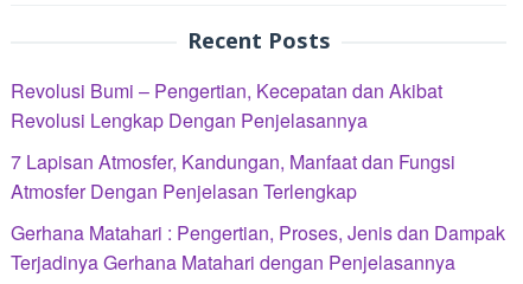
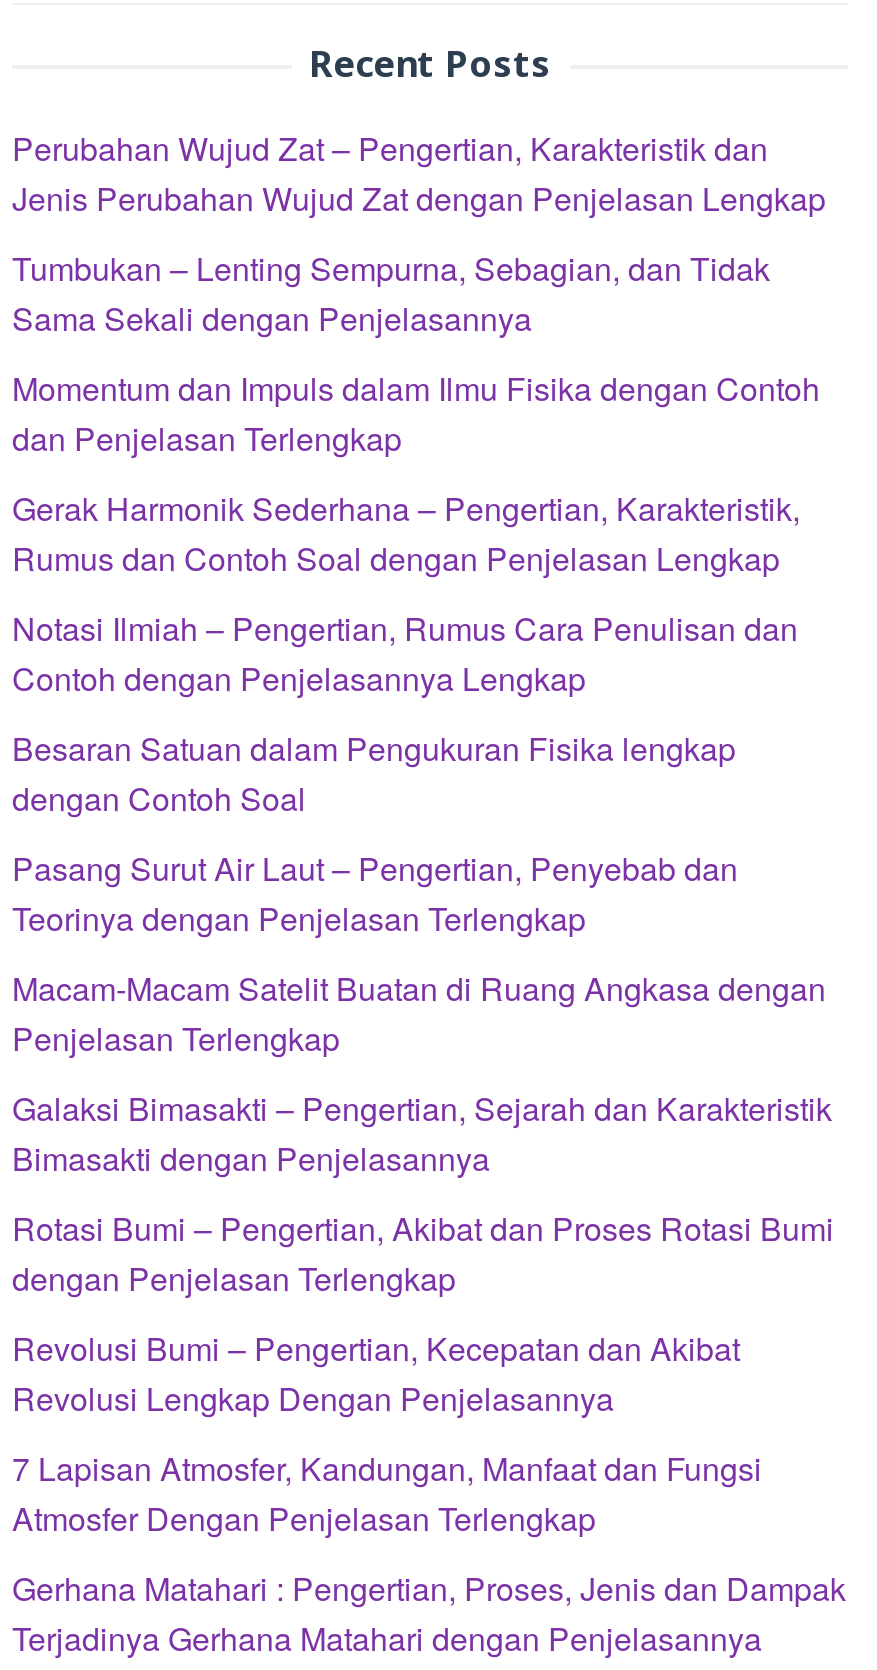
+ Perubahan Wujud Zat – Pengertian, Karakteristik dan
+ Jenis Perubahan Wujud Zat dengan Penjelasan Lengkap
+ Tumbukan – Lenting Sempurna, Sebagian, dan Tidak
+ Sama Sekali dengan Penjelasannya
+ Momentum dan Impuls dalam Ilmu Fisika dengan Contoh
+ dan Penjelasan Terlengkap
+ Gerak Harmonik Sederhana – Pengertian, Karakteristik,
+ Rumus dan Contoh Soal dengan Penjelasan Lengkap
+ Notasi Ilmiah – Pengertian, Rumus Cara Penulisan dan
+ Contoh dengan Penjelasannya Lengkap
+ Besaran Satuan dalam Pengukuran Fisika lengkap
+ dengan Contoh Soal
+ Pasang Surut Air Laut – Pengertian, Penyebab dan
+ Teorinya dengan Penjelasan Terlengkap
+ Macam-Macam Satelit Buatan di Ruang Angkasa dengan
+ Penjelasan Terlengkap
+ Galaksi Bimasakti – Pengertian, Sejarah dan Karakteristik
+ Bimasakti dengan Penjelasannya
+ Rotasi Bumi – Pengertian, Akibat dan Proses Rotasi Bumi
+ dengan Penjelasan Terlengkap
